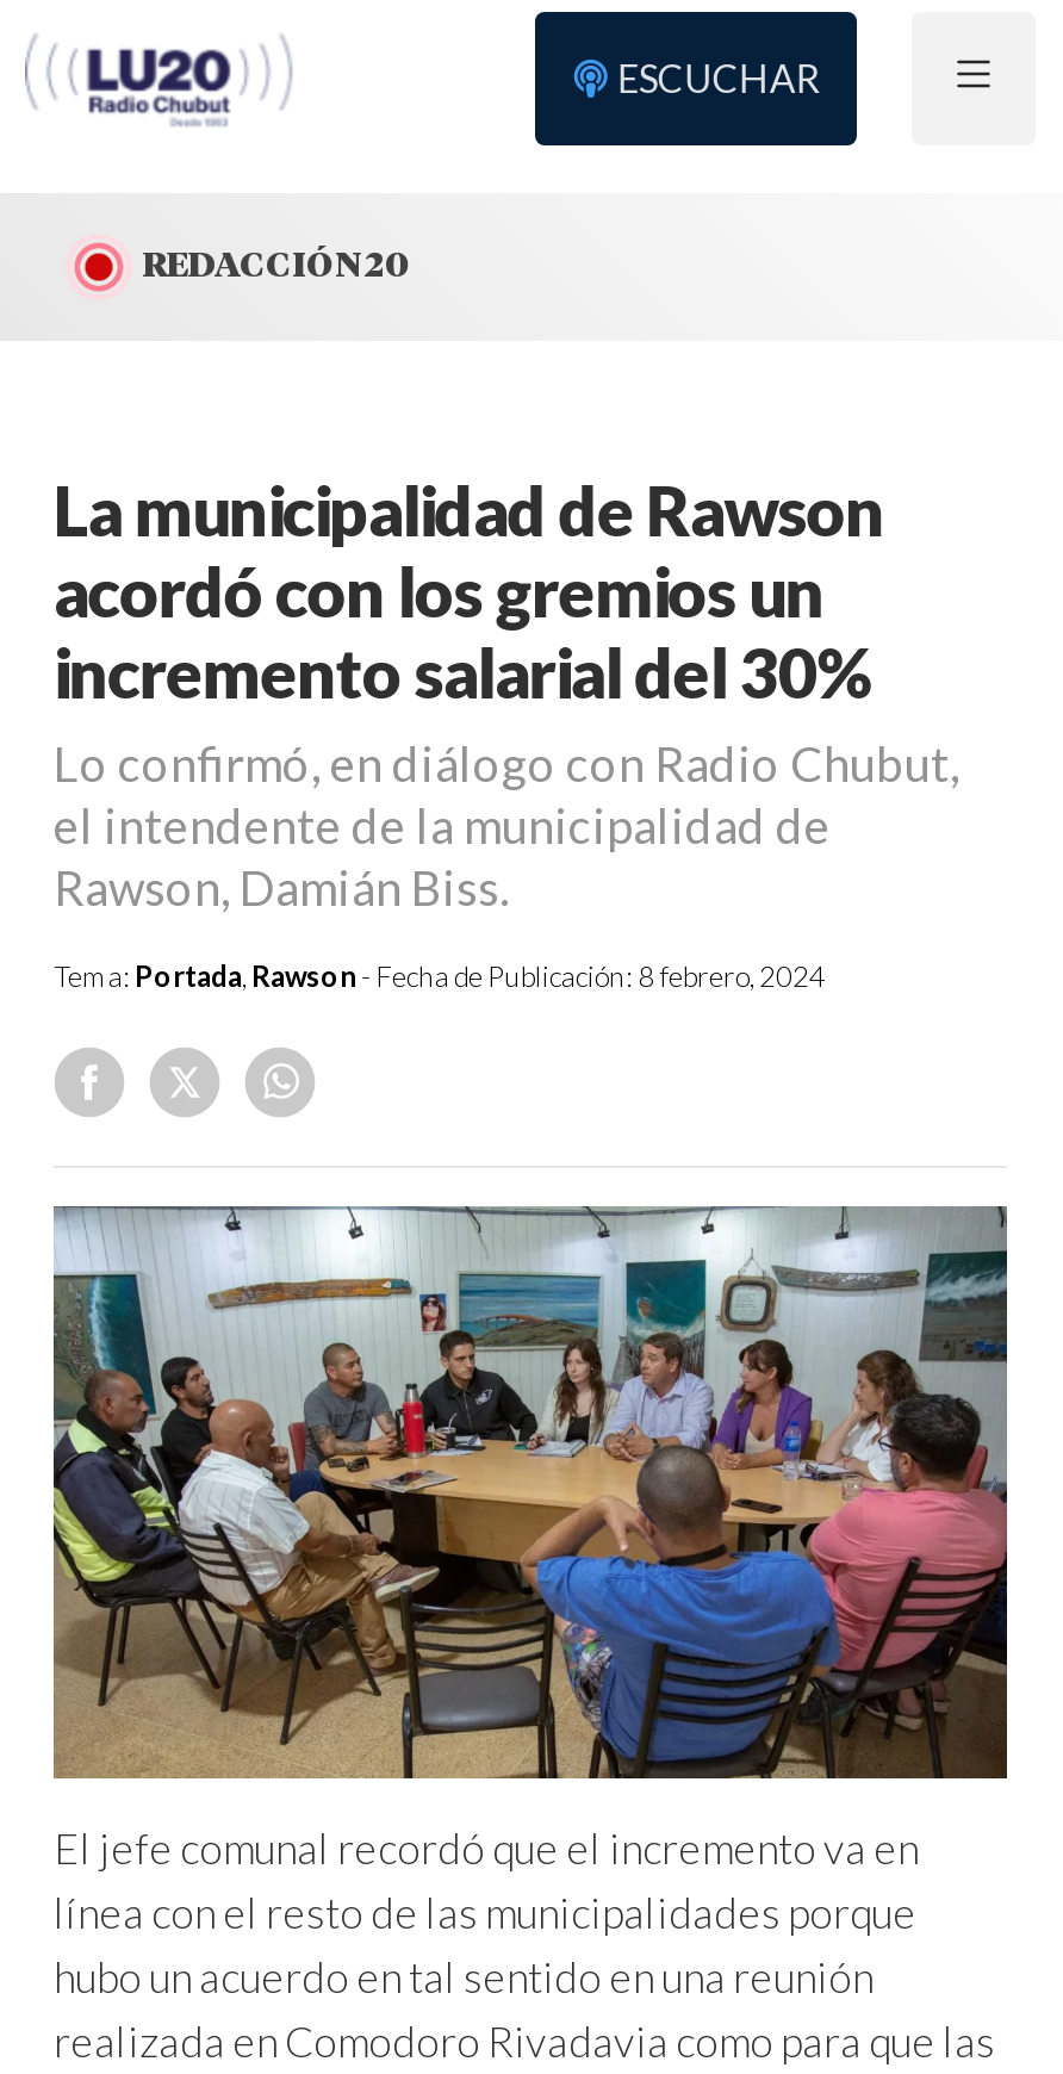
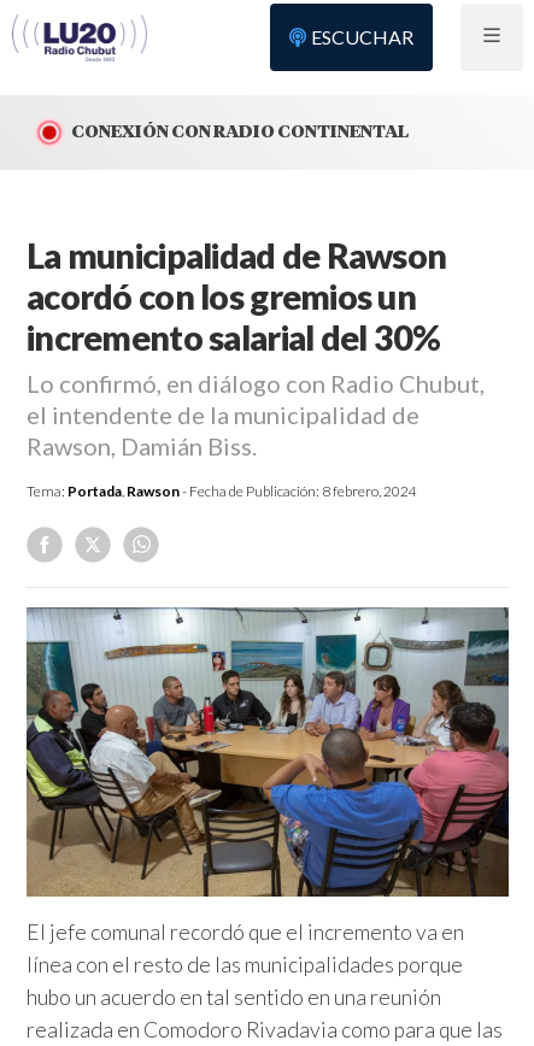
- REDACCIÓN 20
+ CONEXIÓN CON RADIO CONTINENTAL
